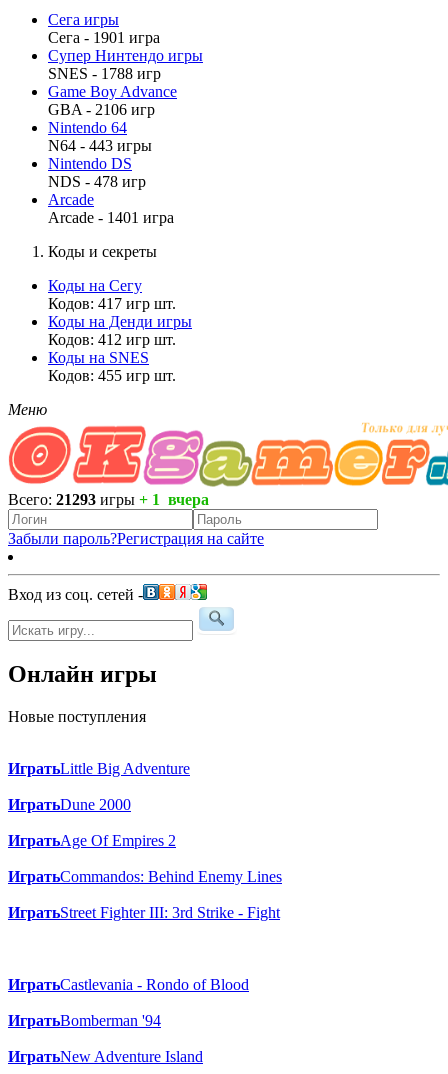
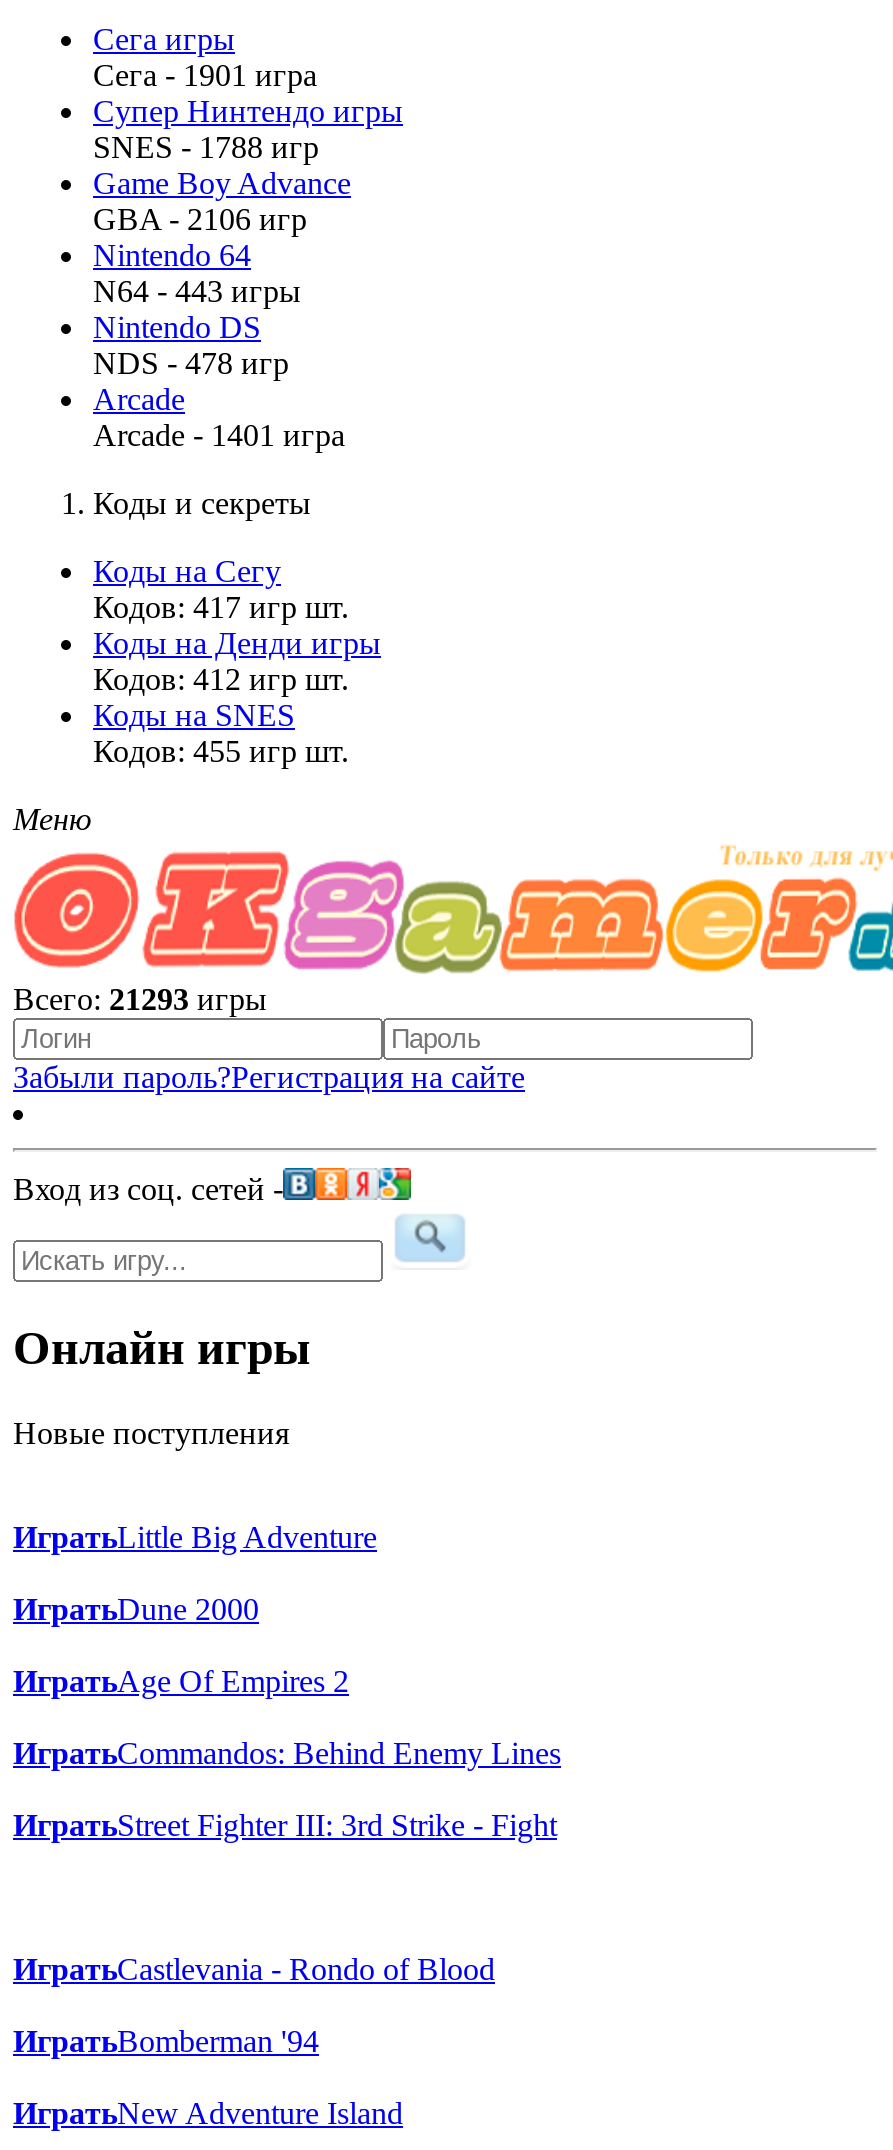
- Всего: 21293 игры + 1 вчера
+ Всего: 21293 игры
